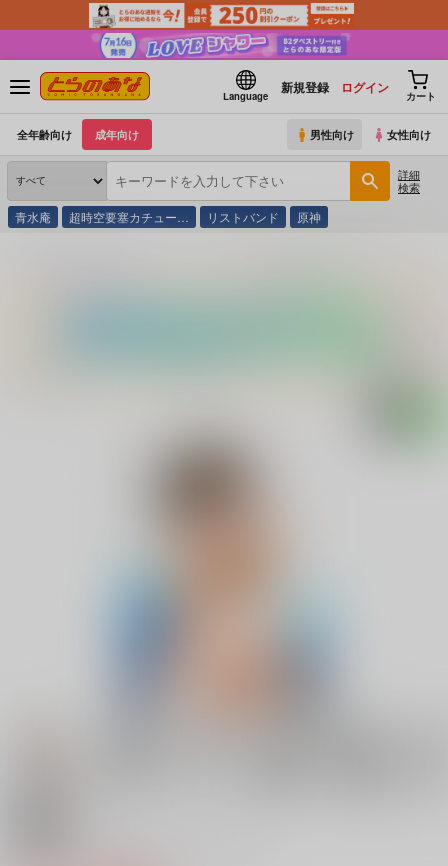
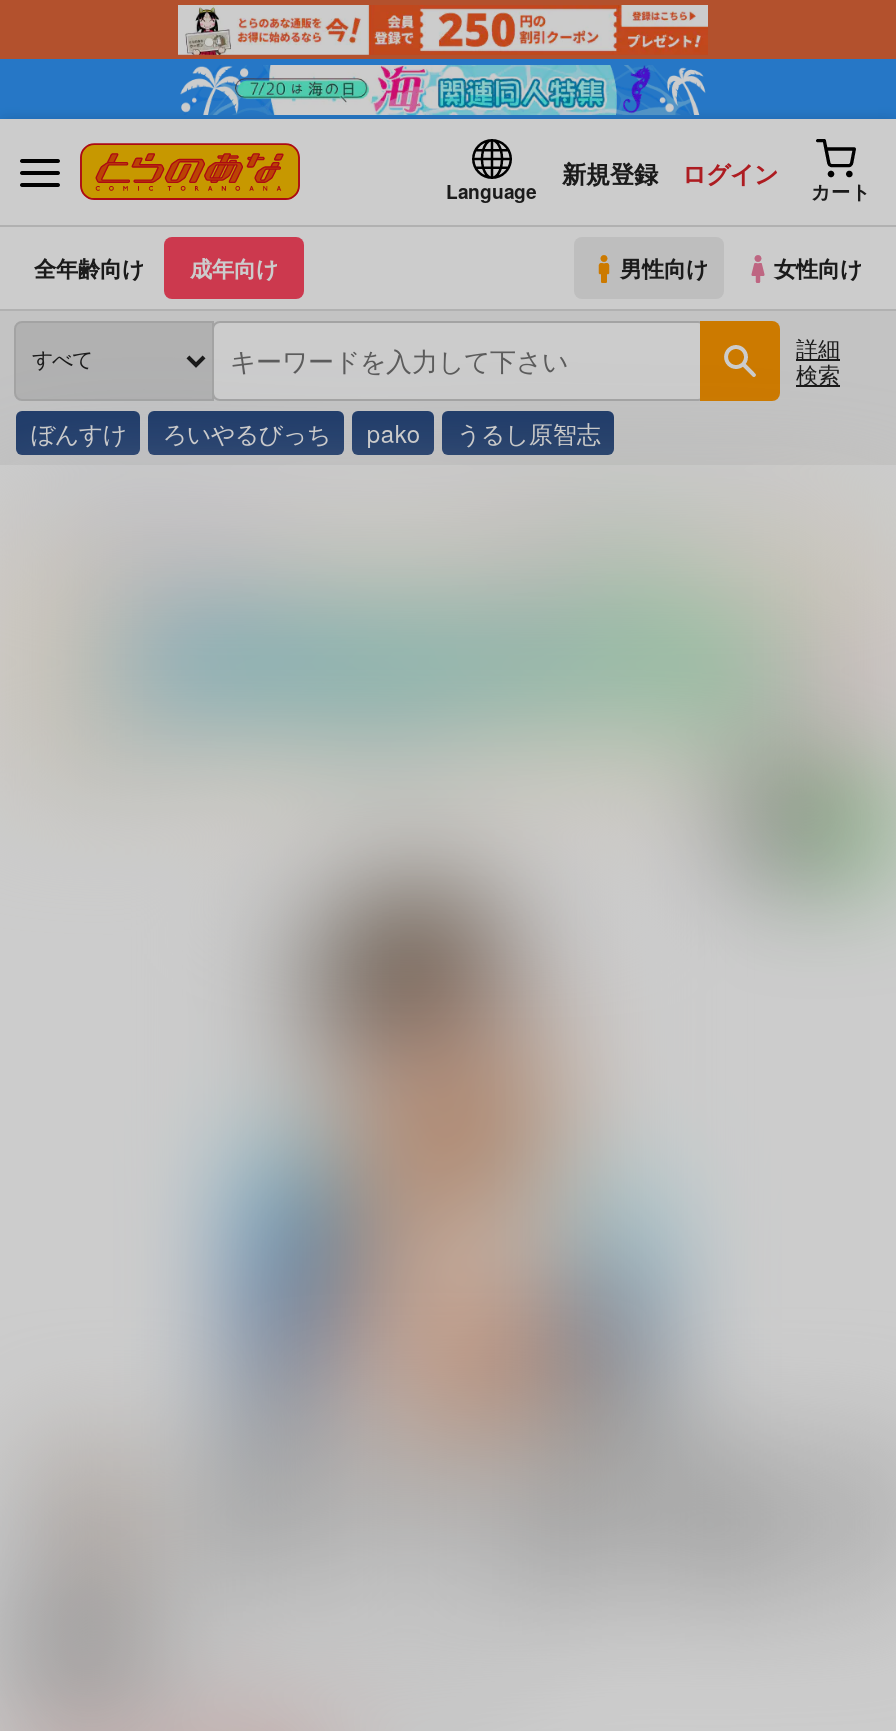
- [image]
+ [image]

- 青水庵
- 超時空要塞カチュー…
- リストバンド
- 原神
+ ぼんすけ
+ ろいやるびっち
+ pako
+ うるし原智志
